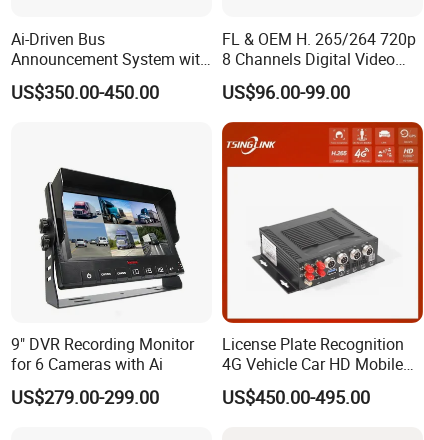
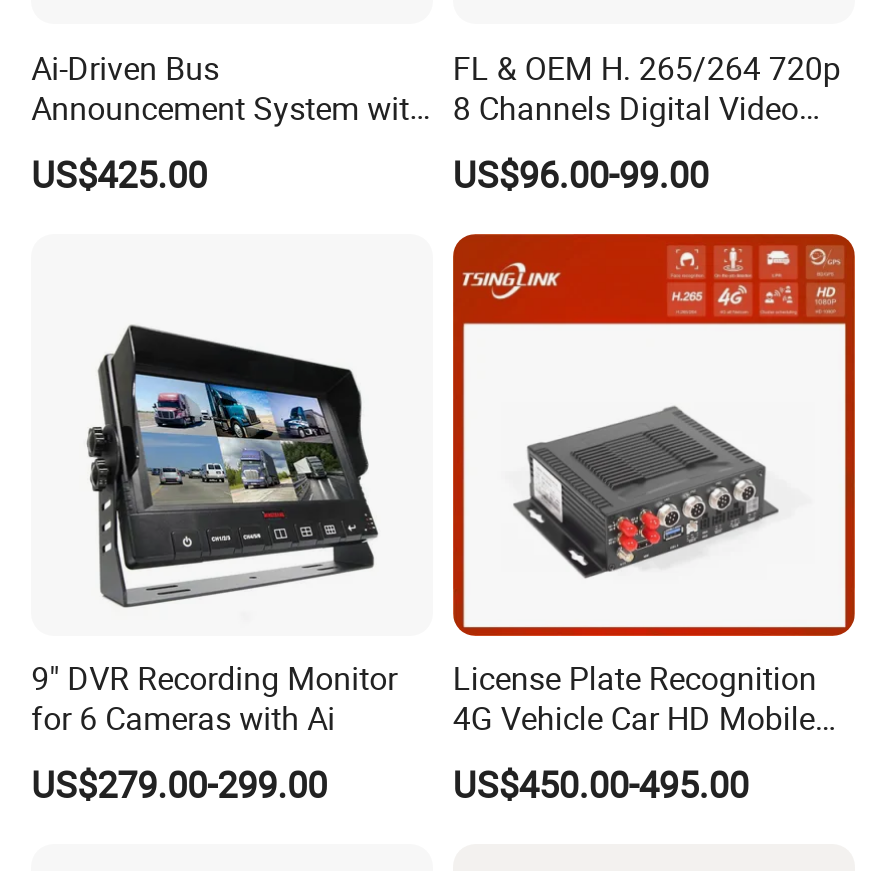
- US$350.00-450.00
+ US$425.00
